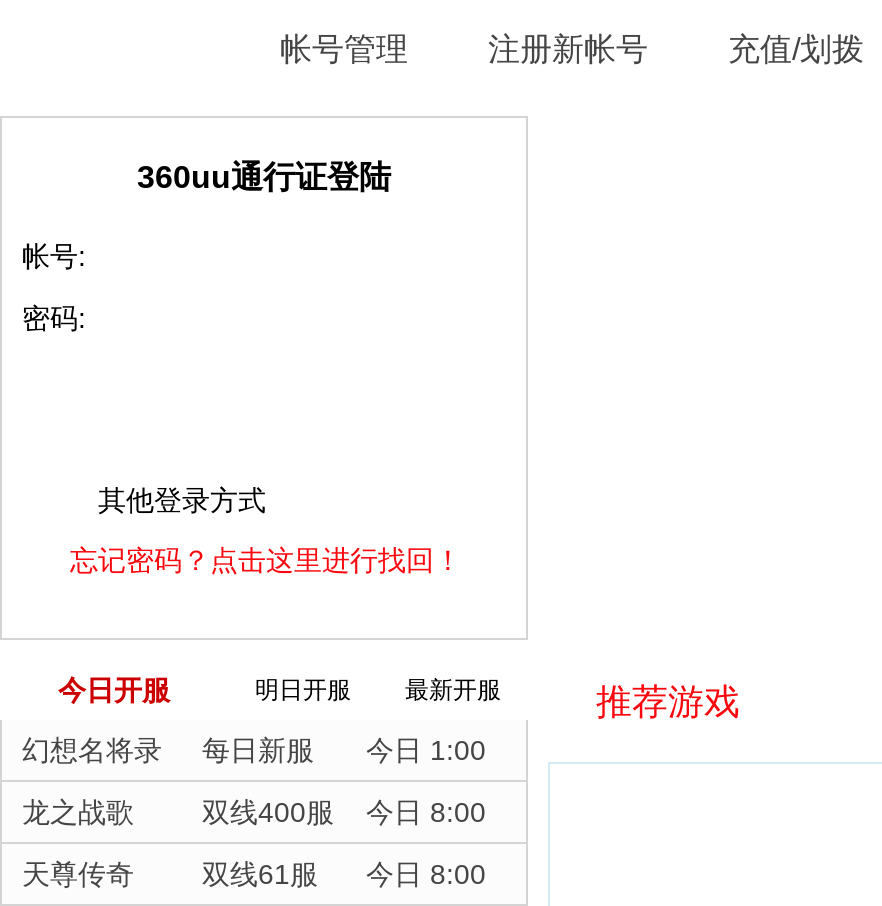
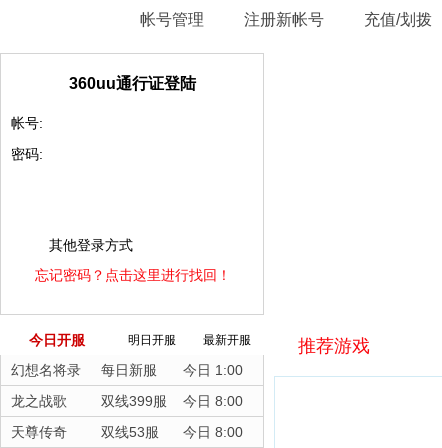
- 双线400服 今日 8:00
+ 双线399服 今日 8:00

- 双线61服 今日 8:00
+ 双线53服 今日 8:00
